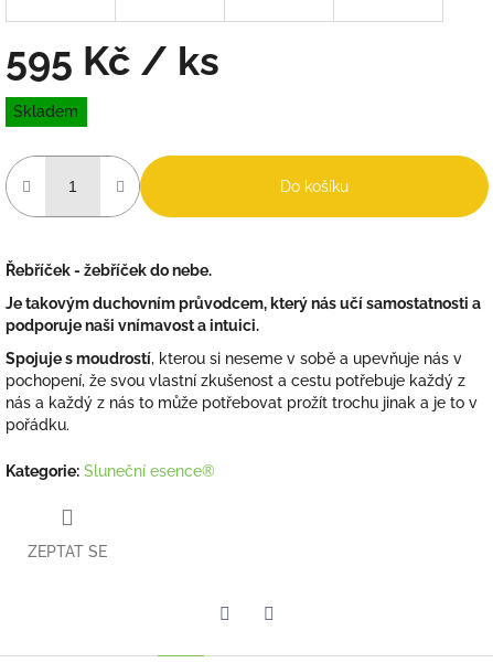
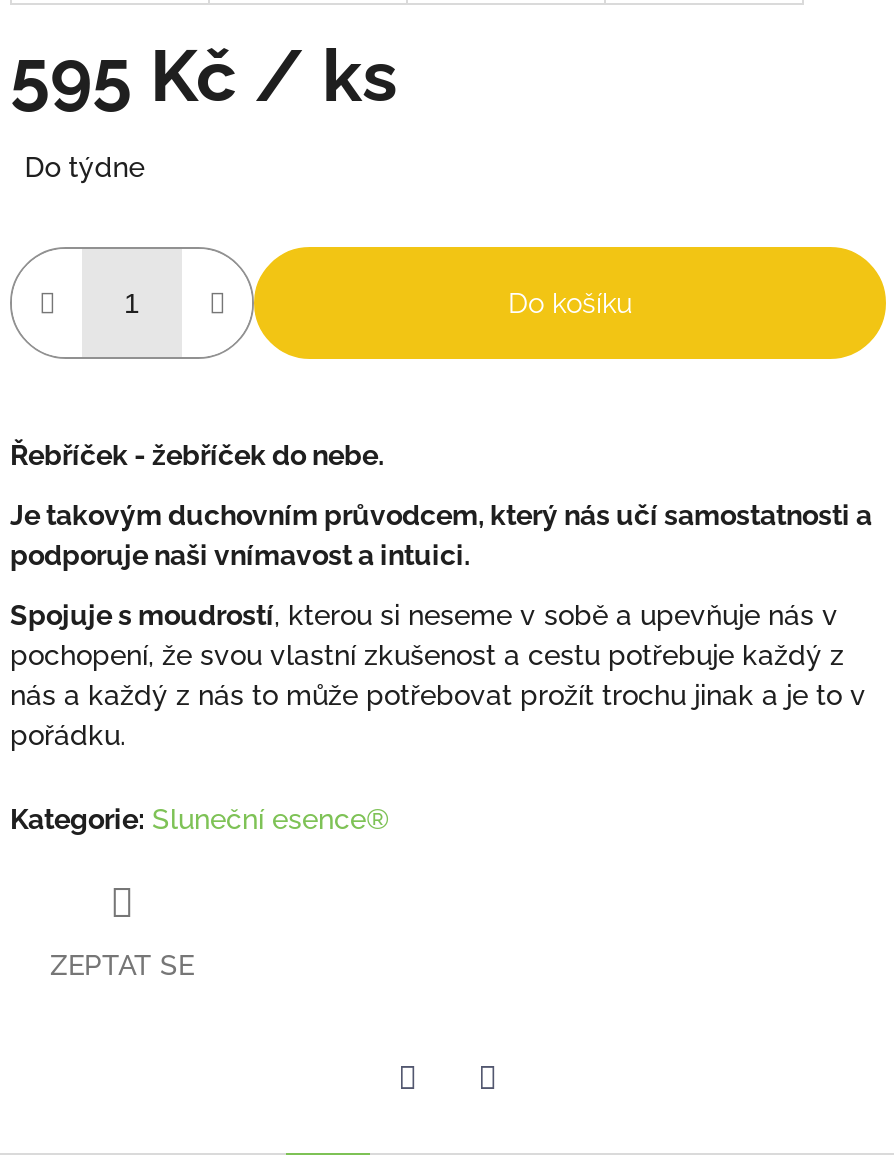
- Skladem
+ Do týdne
